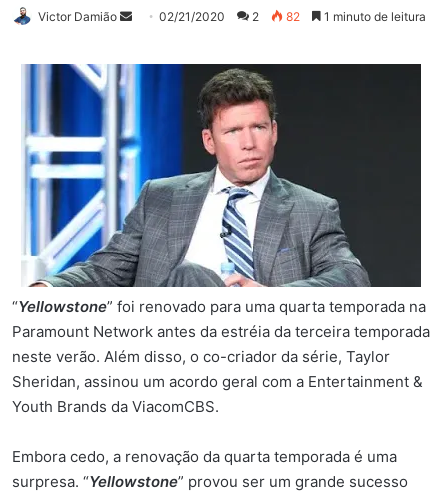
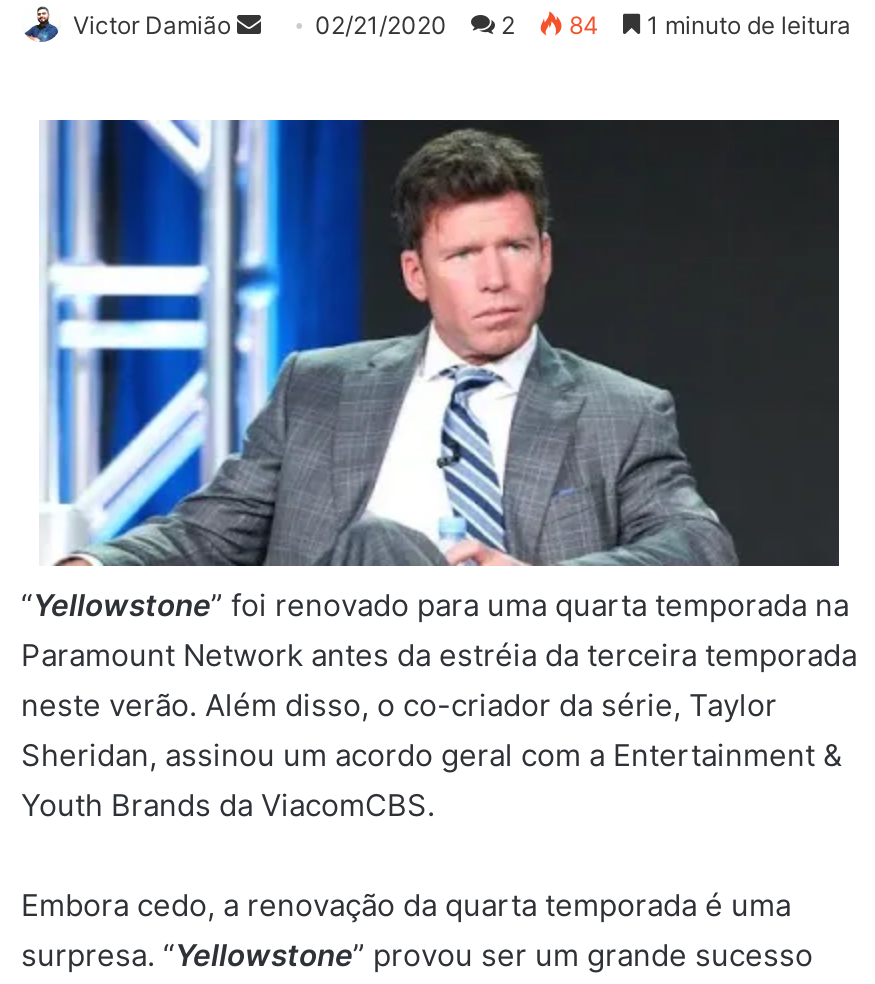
- 82
+ 84
